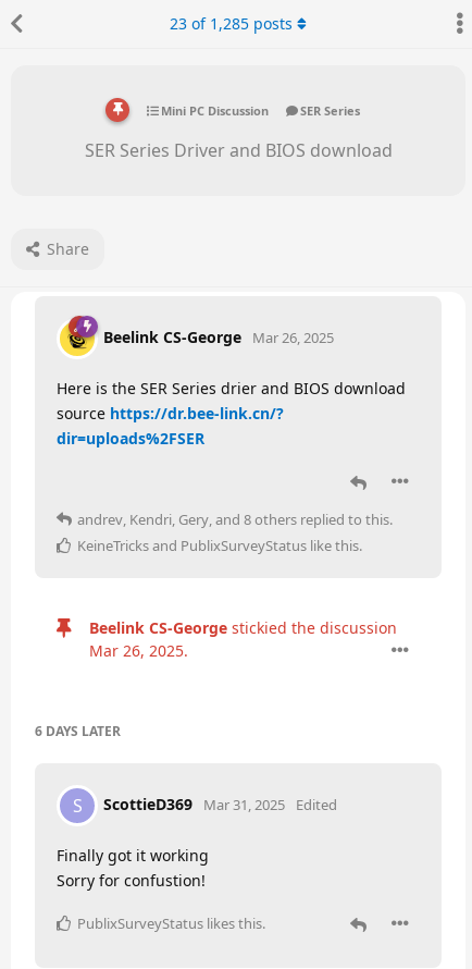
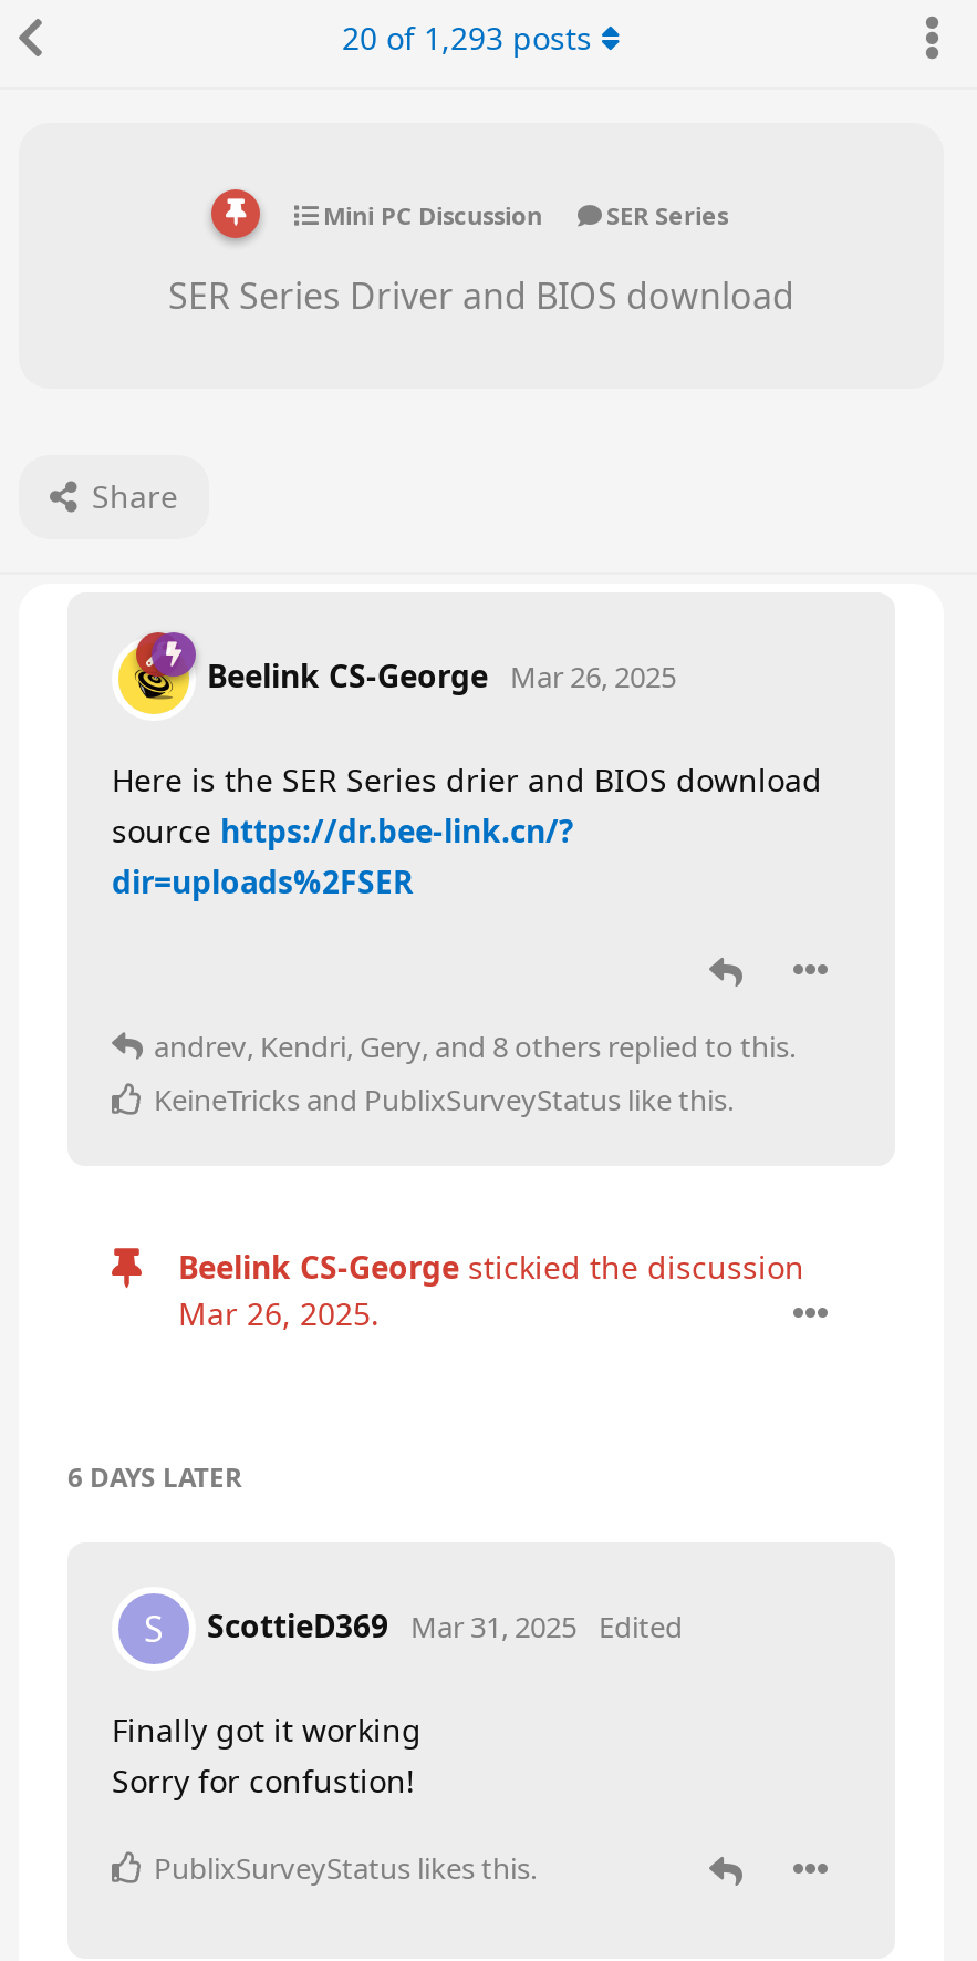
- 23 of 1,285 posts
+ 20 of 1,293 posts
